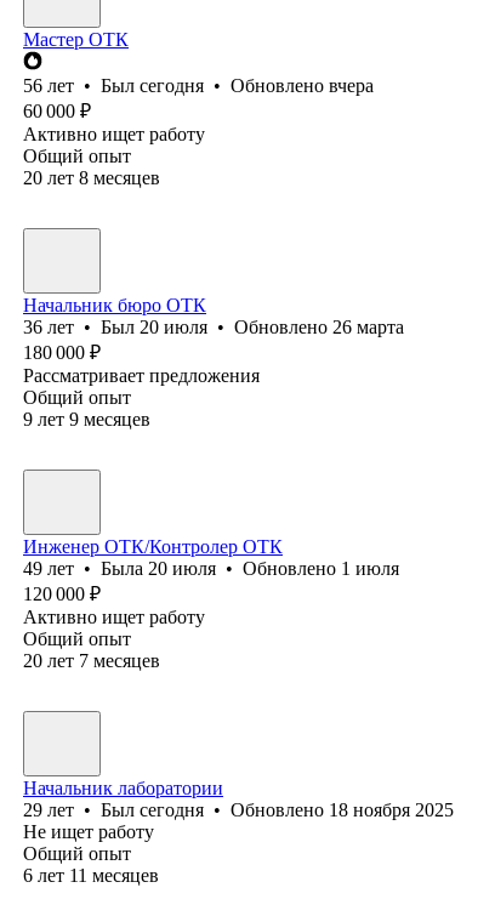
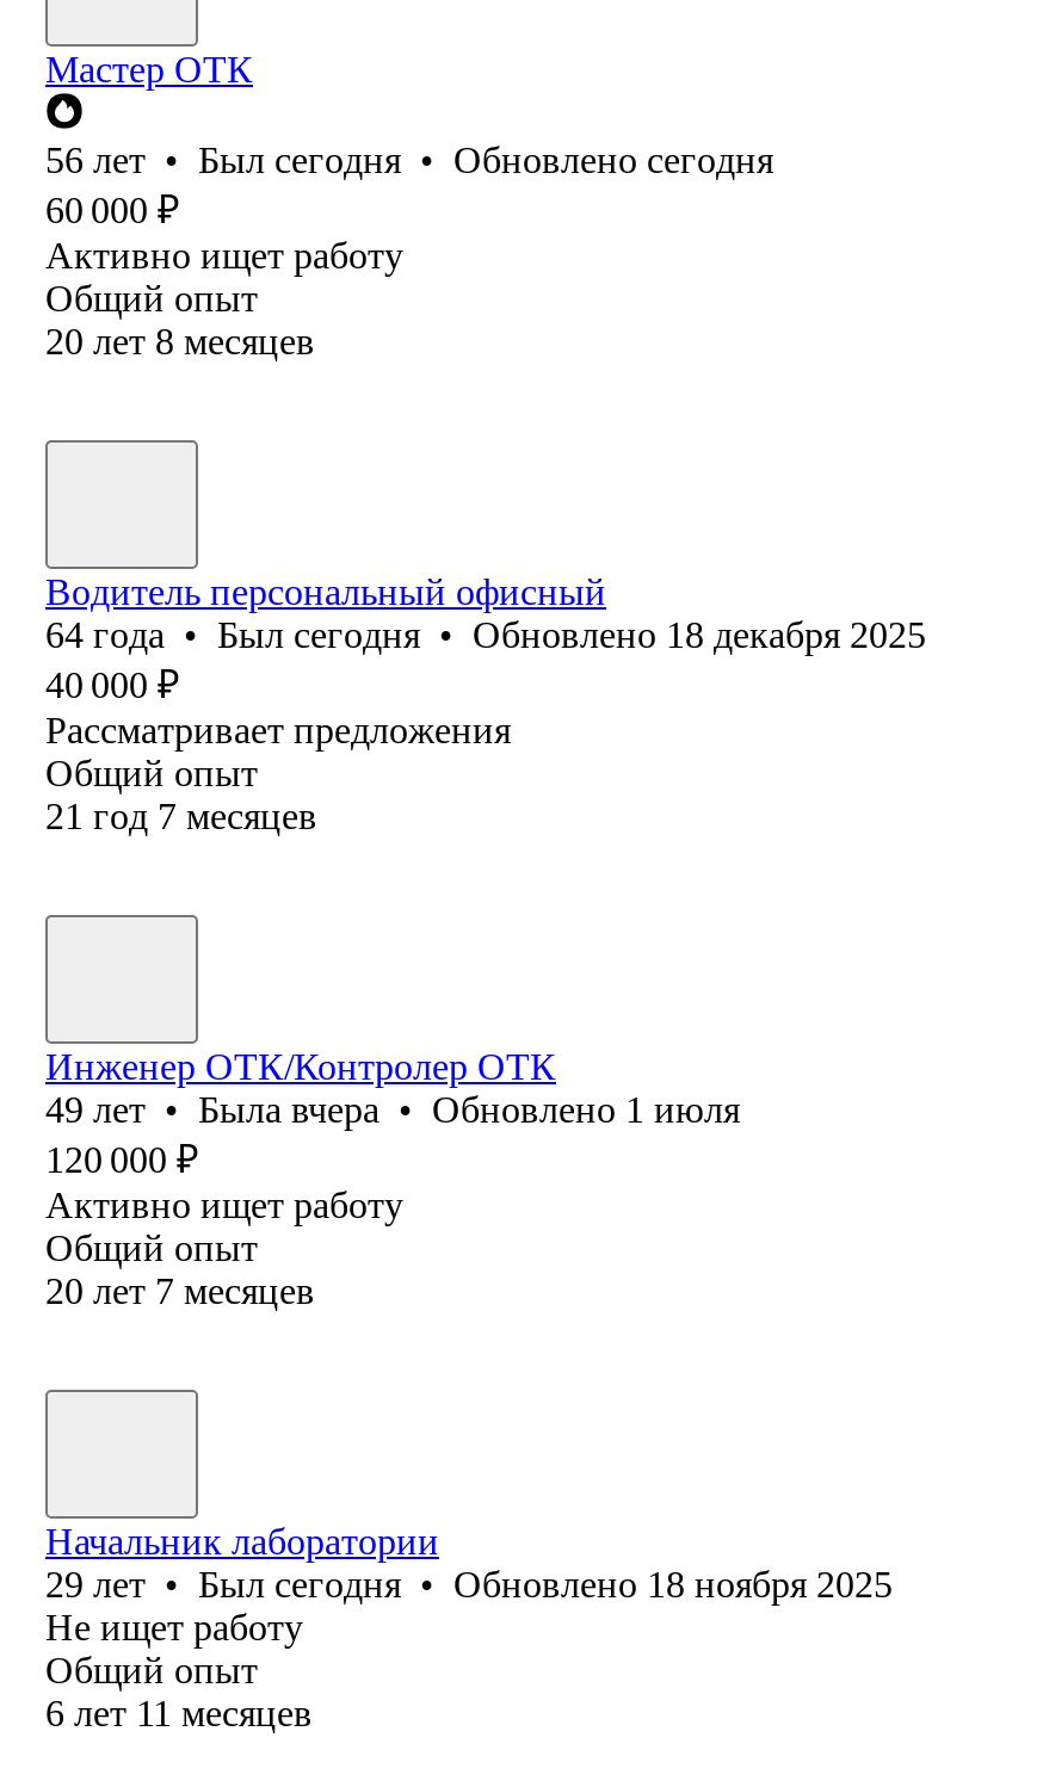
- 56 лет • Был сегодня • Обновлено вчера
+ 56 лет • Был сегодня • Обновлено сегодня

- Начальник бюро ОТК
- 36 лет • Был 20 июля • Обновлено 26 марта
- 180 000 ₽
+ Водитель персональный офисный
+ 64 года • Был сегодня • Обновлено 18 декабря 2025
+ 40 000 ₽

- 9 лет 9 месяцев
+ 21 год 7 месяцев

- 49 лет • Была 20 июля • Обновлено 1 июля
+ 49 лет • Была вчера • Обновлено 1 июля
